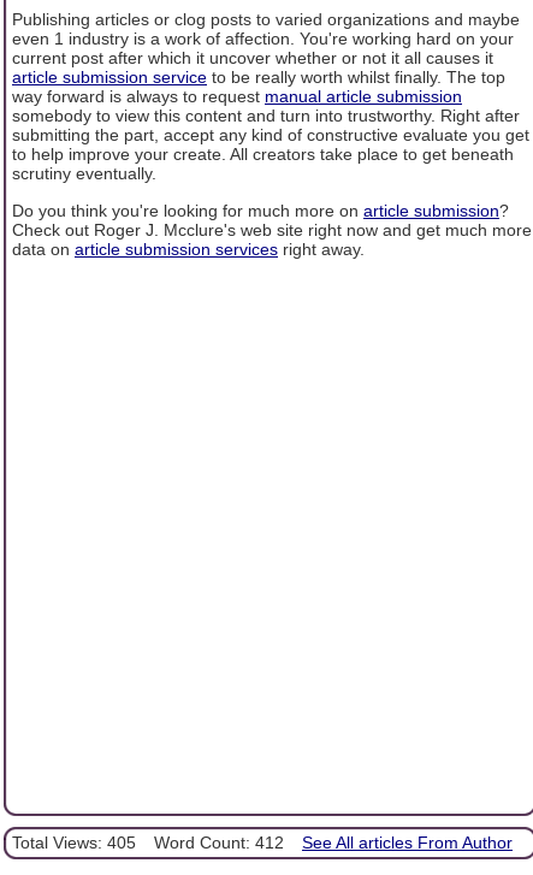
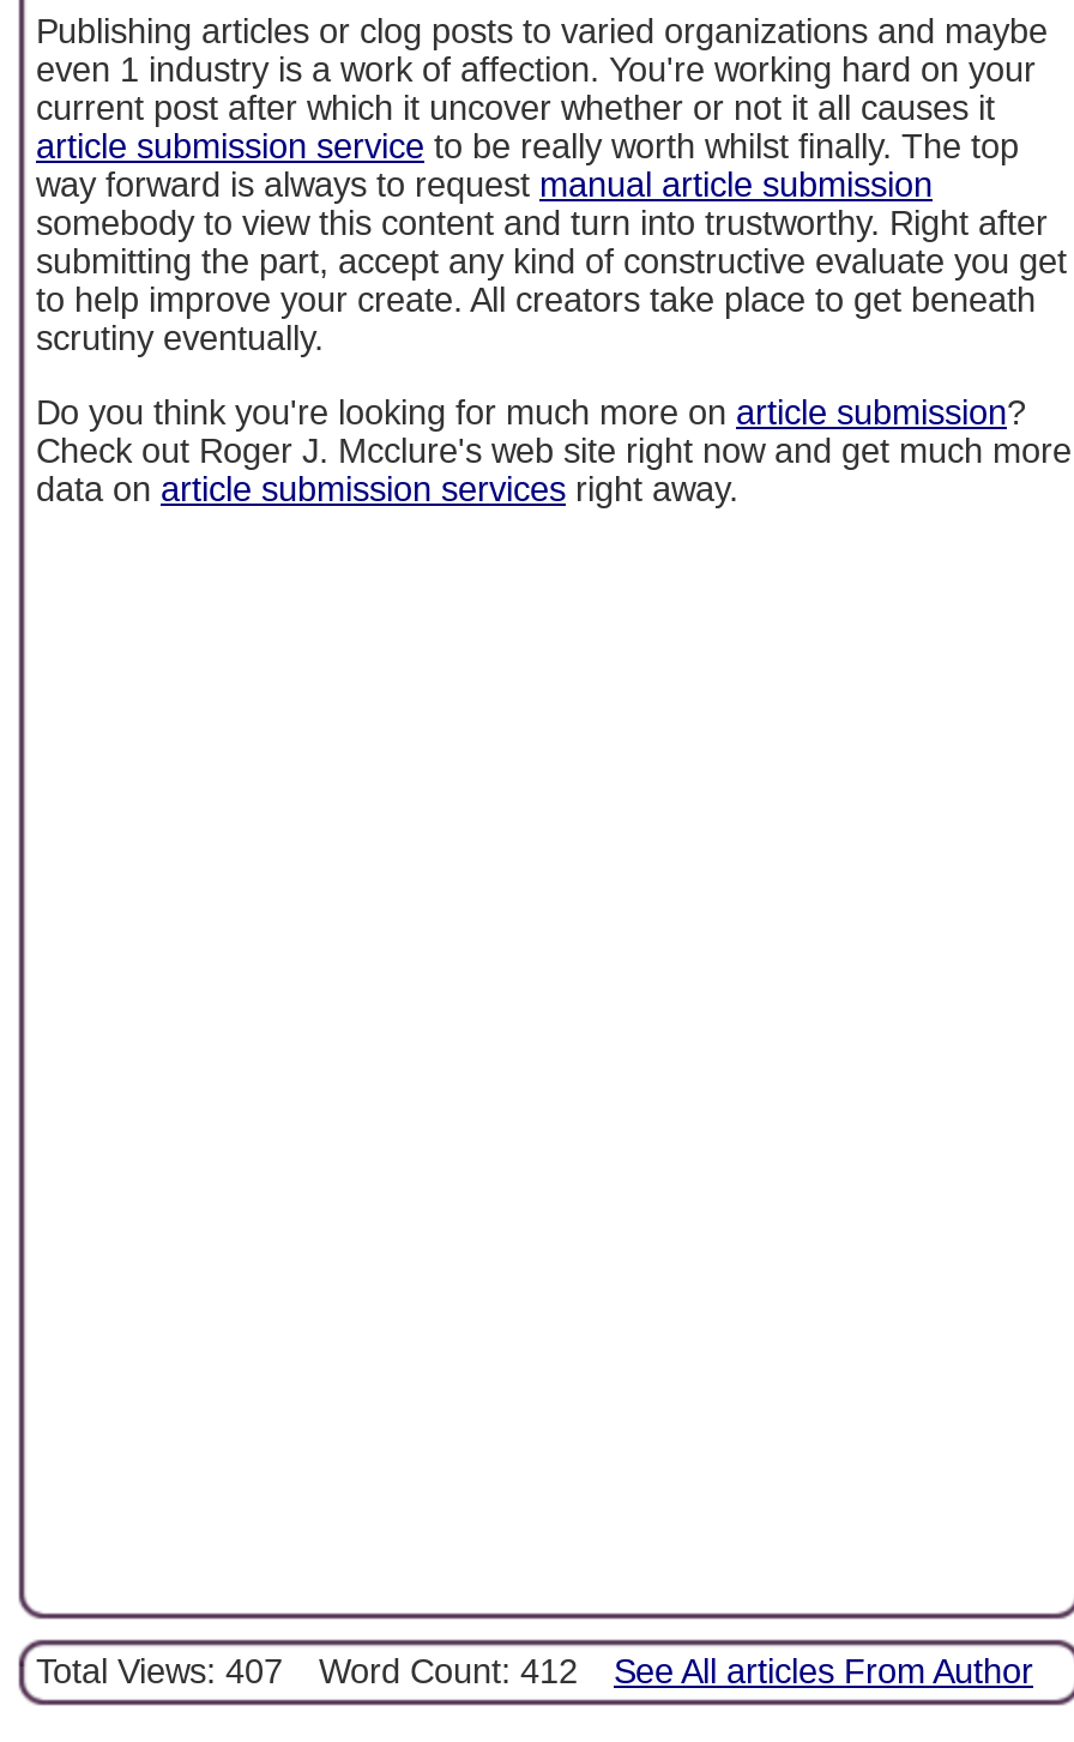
- Total Views: 405 Word Count: 412 See All articles From Author
+ Total Views: 407 Word Count: 412 See All articles From Author
